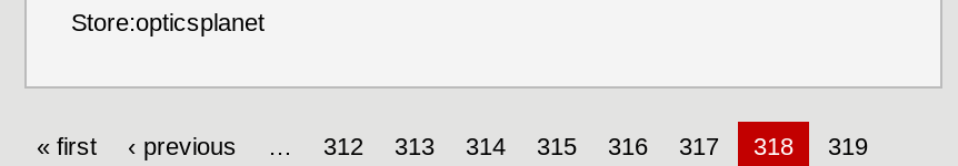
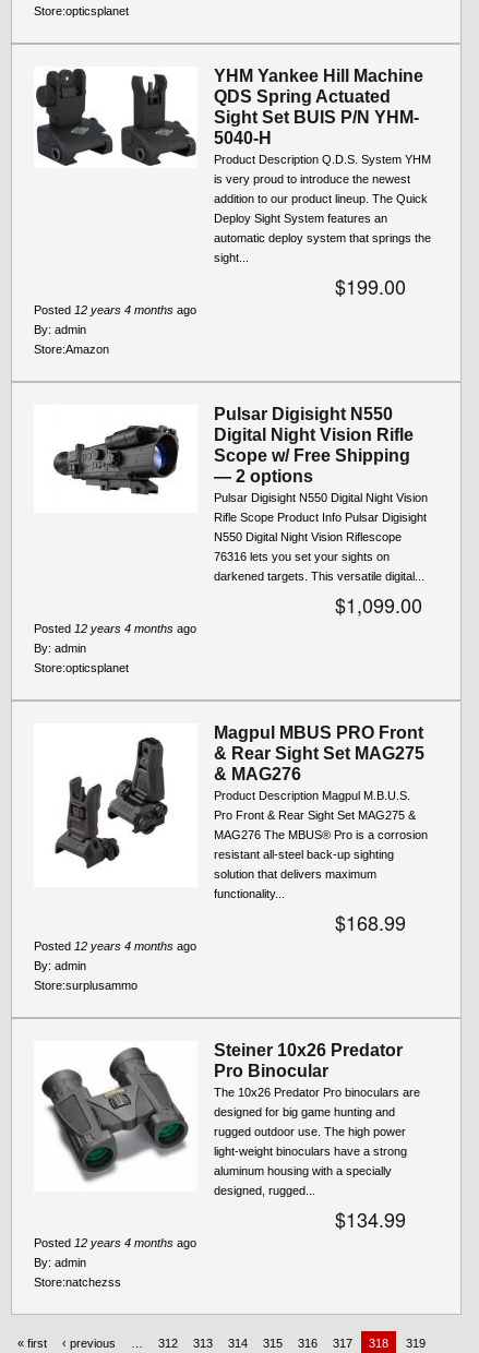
+ [image]
+ YHM Yankee Hill Machine
+ QDS Spring Actuated
+ Sight Set BUIS P/N YHM-
+ 5040-H
+ Product Description Q.D.S. System YHM
+ is very proud to introduce the newest
+ addition to our product lineup. The Quick
+ Deploy Sight System features an
+ automatic deploy system that springs the
+ sight...
+ $199.00
+ Posted 12 years 4 months ago
+ By: admin
+ Store:Amazon

+ [image]
+ Pulsar Digisight N550
+ Digital Night Vision Rifle
+ Scope w/ Free Shipping
+ — 2 options
+ Pulsar Digisight N550 Digital Night Vision
+ Rifle Scope Product Info Pulsar Digisight
+ N550 Digital Night Vision Riflescope
+ 76316 lets you set your sights on
+ darkened targets. This versatile digital...
+ $1,099.00
+ Posted 12 years 4 months ago
+ By: admin
+ Store:opticsplanet

+ [image]
+ Magpul MBUS PRO Front
+ & Rear Sight Set MAG275
+ & MAG276
+ Product Description Magpul M.B.U.S.
+ Pro Front & Rear Sight Set MAG275 &
+ MAG276 The MBUS® Pro is a corrosion
+ resistant all-steel back-up sighting
+ solution that delivers maximum
+ functionality...
+ $168.99
+ Posted 12 years 4 months ago
+ By: admin
+ Store:surplusammo

+ [image]
+ Steiner 10x26 Predator
+ Pro Binocular
+ The 10x26 Predator Pro binoculars are
+ designed for big game hunting and
+ rugged outdoor use. The high power
+ light-weight binoculars have a strong
+ aluminum housing with a specially
+ designed, rugged...
+ $134.99
+ Posted 12 years 4 months ago
+ By: admin
+ Store:natchezss

+ [image]
